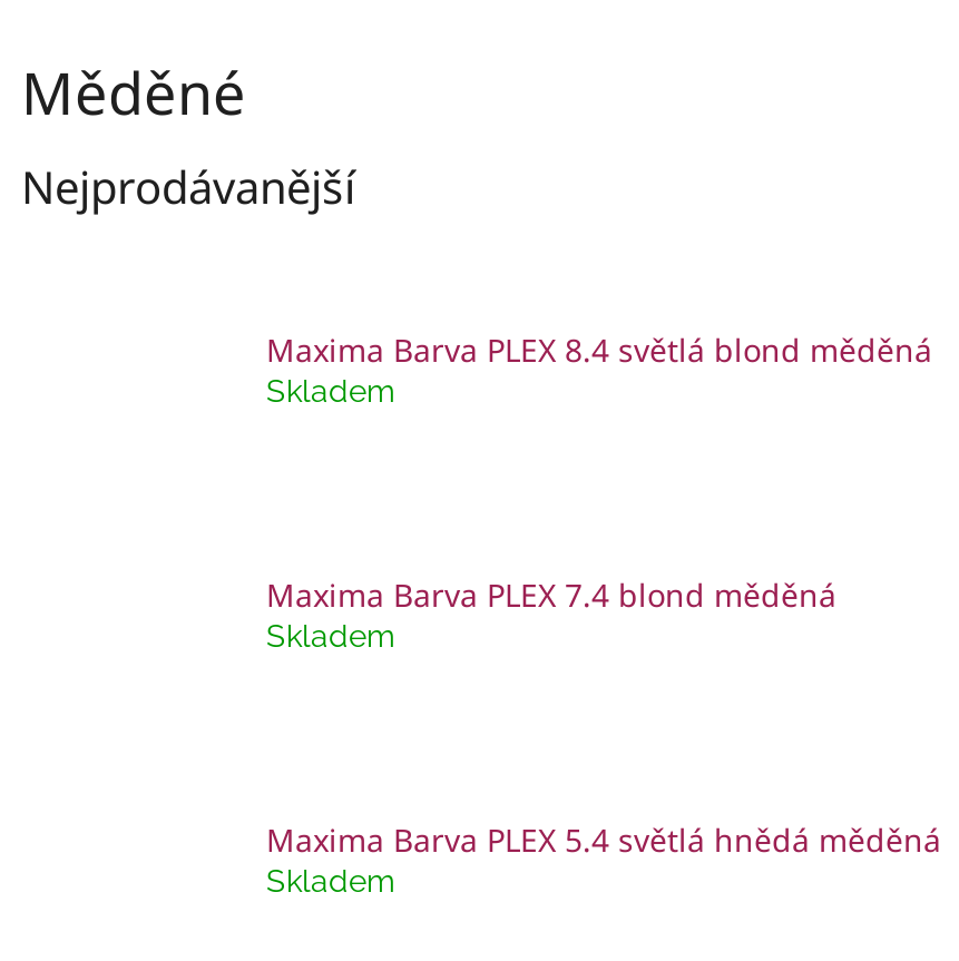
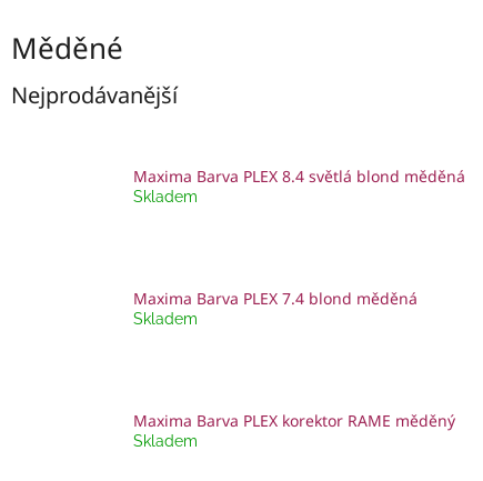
- Maxima Barva PLEX 5.4 světlá hnědá měděná
+ Maxima Barva PLEX korektor RAME měděný
